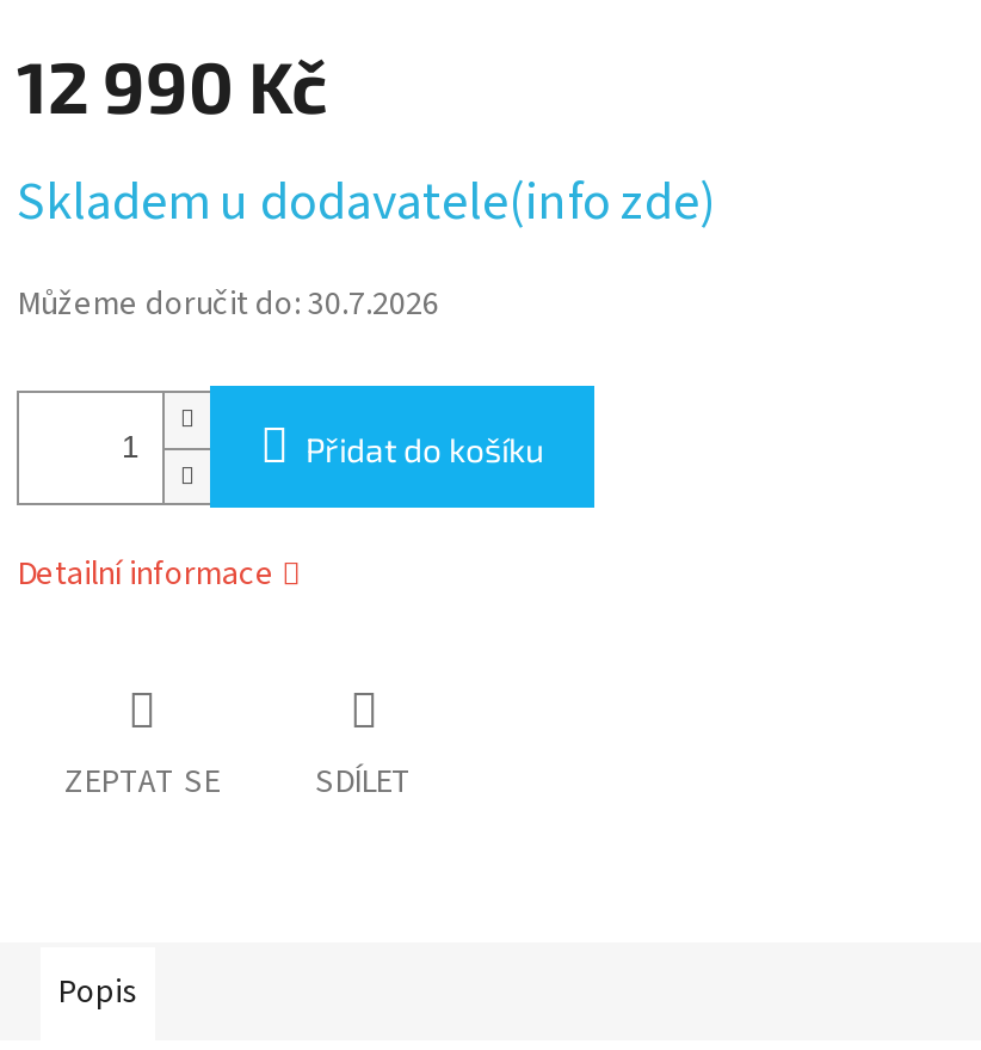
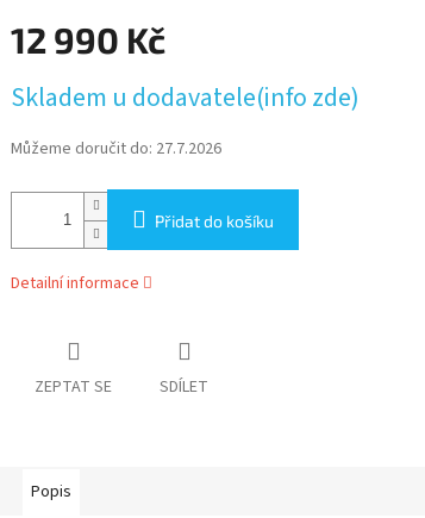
- Můžeme doručit do: 30.7.2026
+ Můžeme doručit do: 27.7.2026
